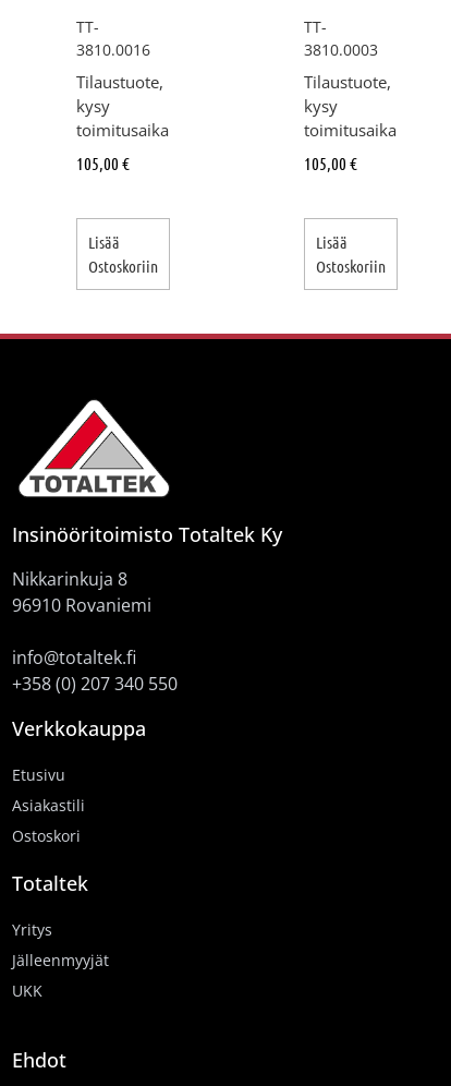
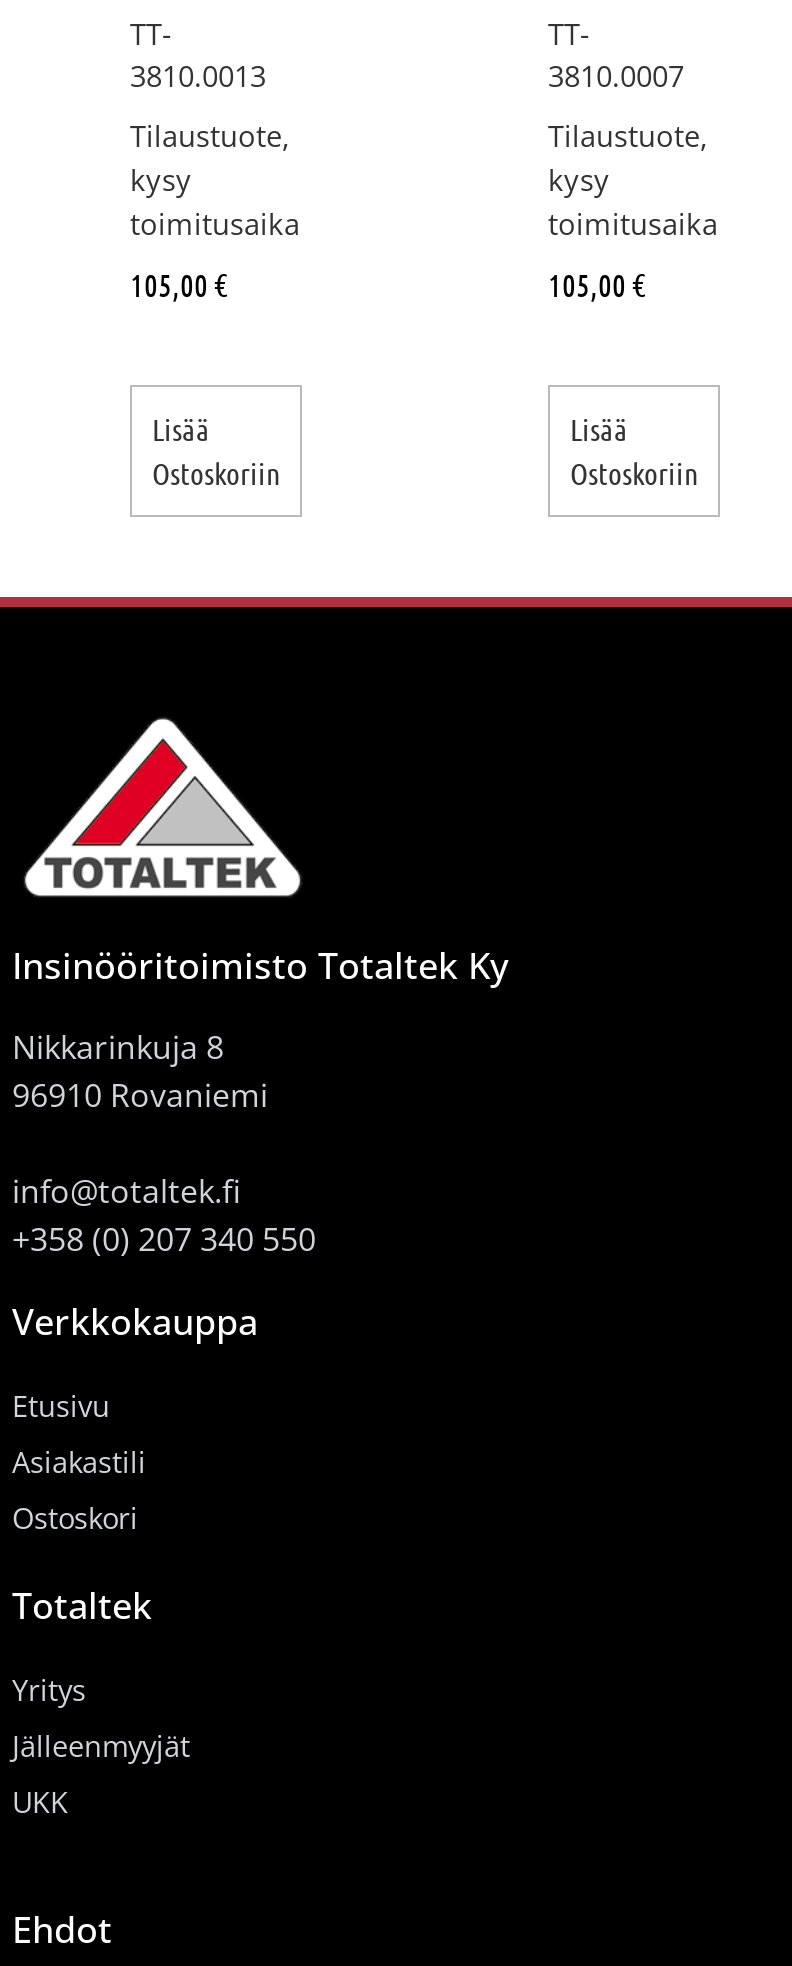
- 3810.0016
+ 3810.0013

- 3810.0003
+ 3810.0007
